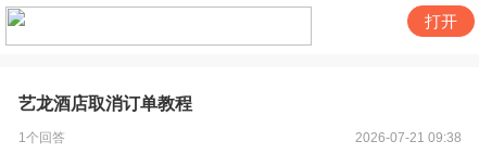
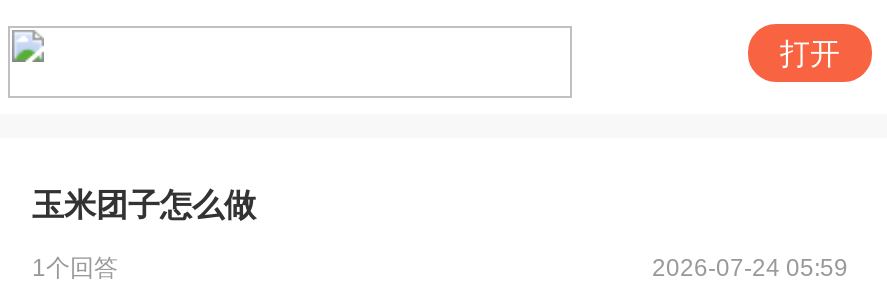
- 艺龙酒店取消订单教程
+ 玉米团子怎么做

- 2026-07-21 09:38
+ 2026-07-24 05:59
